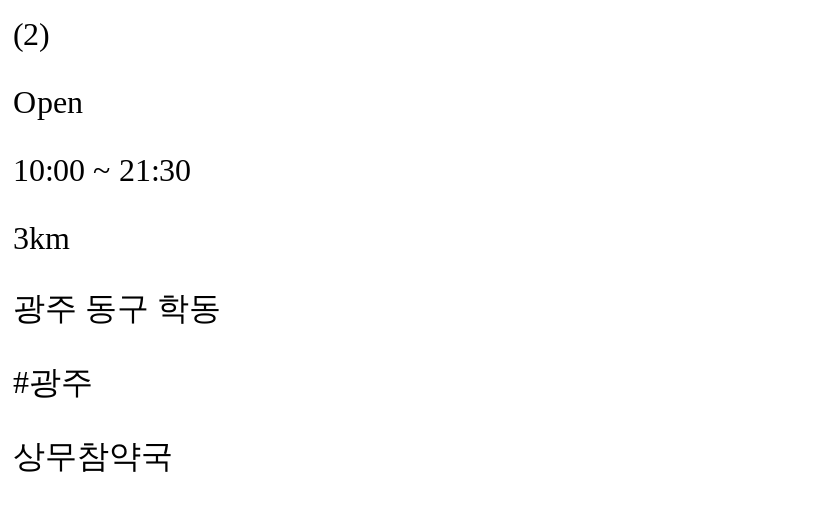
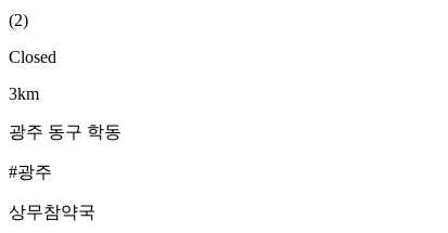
- Open
- 10:00 ~ 21:30
+ Closed
